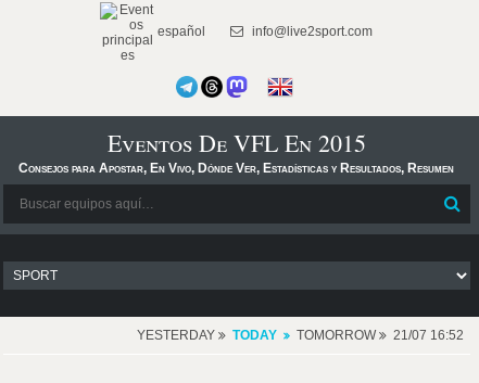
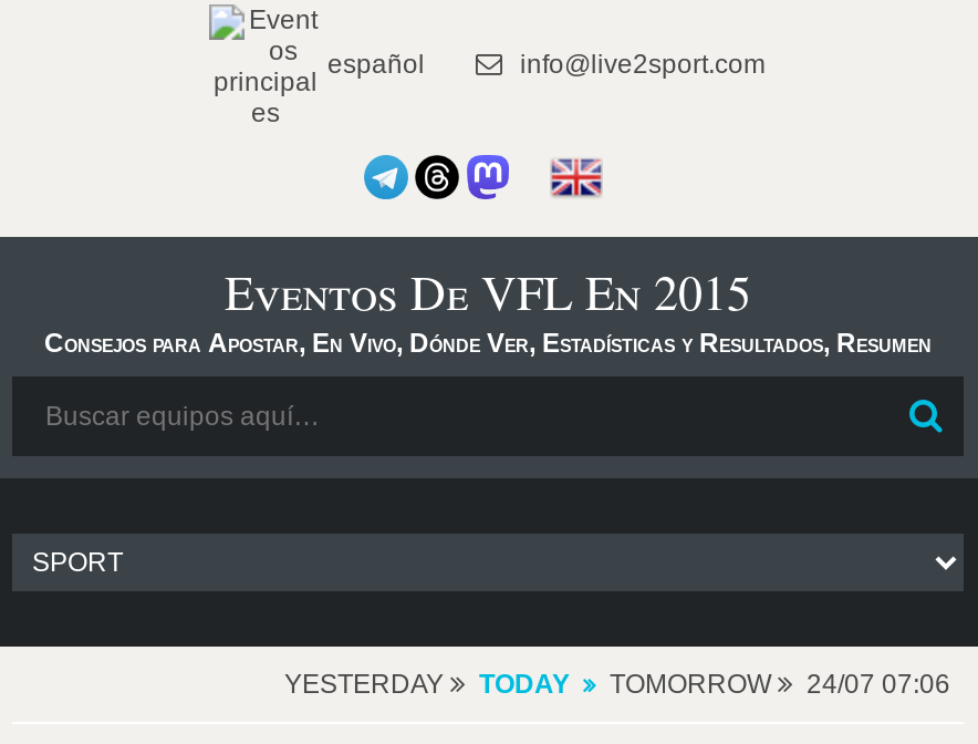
- YESTERDAY TODAY TOMORROW 21/07 16:52
+ YESTERDAY TODAY TOMORROW 24/07 07:06
